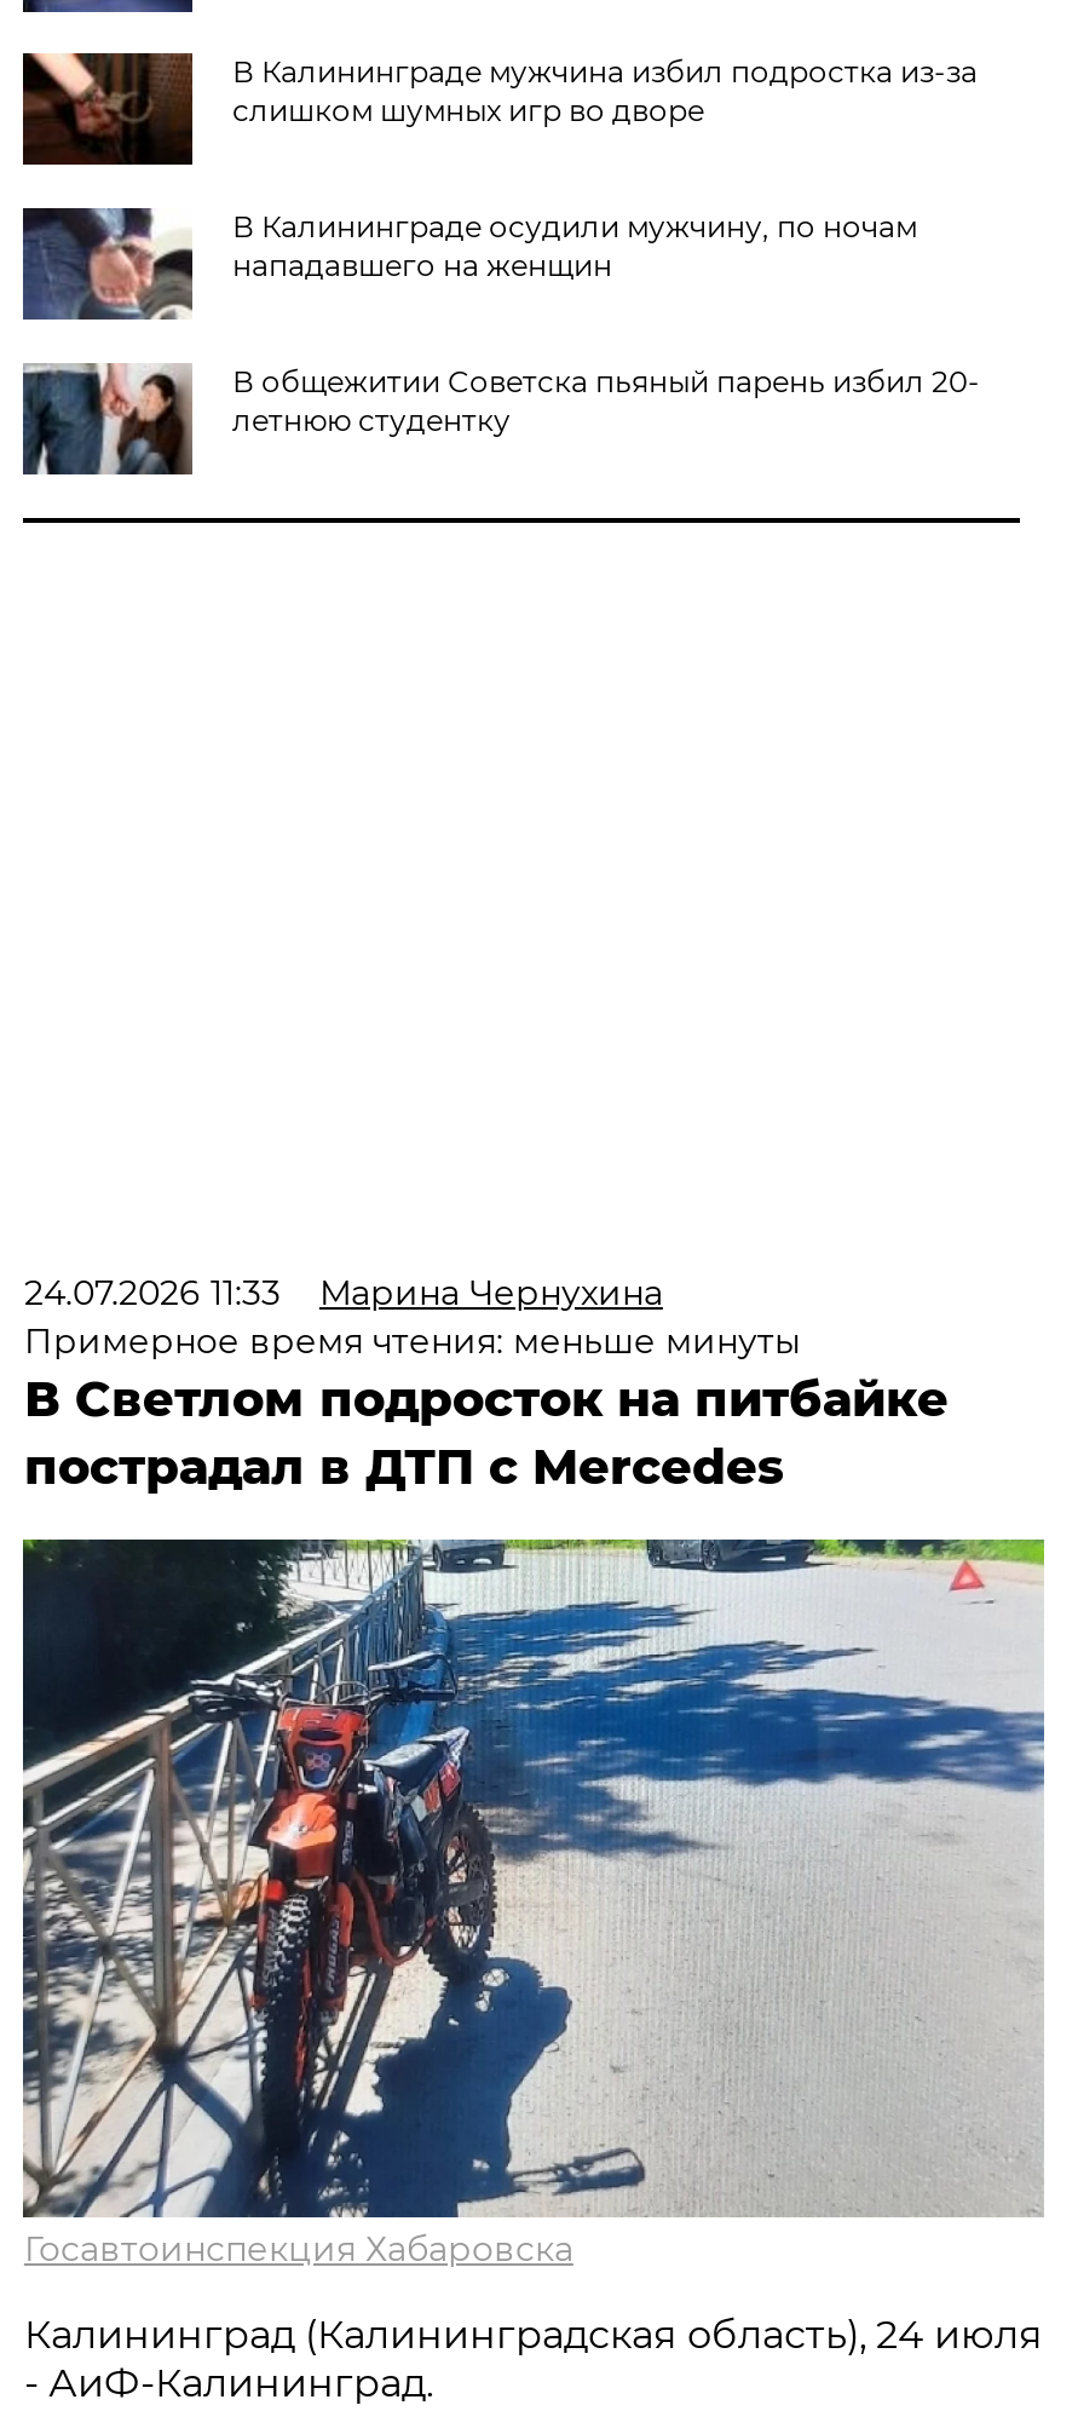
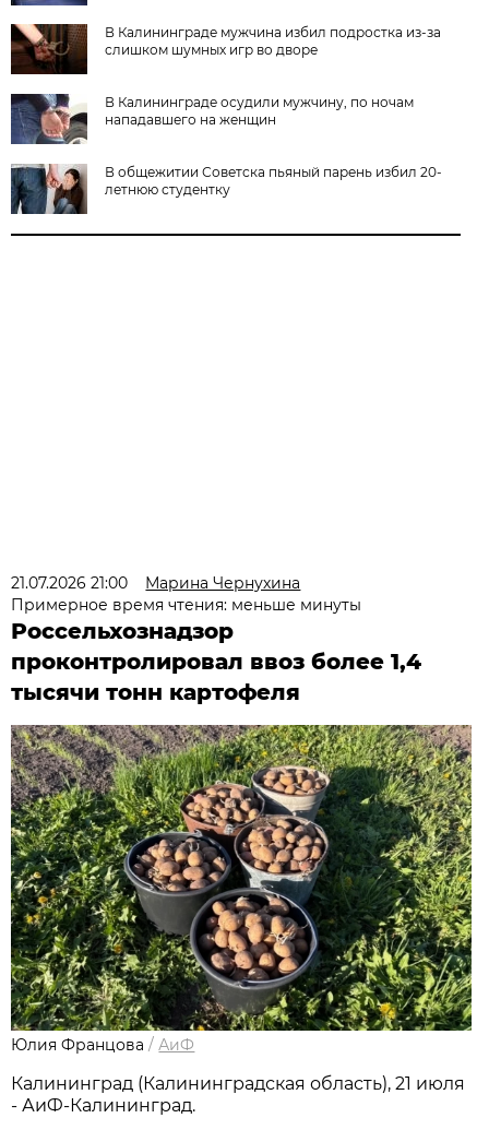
- 24.07.2026 11:33 Марина Чернухина
+ 21.07.2026 21:00 Марина Чернухина

- В Светлом подросток на питбайке
- пострадал в ДТП с Mercedes
+ Россельхознадзор
+ проконтролировал ввоз более 1,4
+ тысячи тонн картофеля

- [image]
- Госавтоинспекция Хабаровска
+ [image]
+ Юлия Францова / АиФ

- Калининград (Калининградская область), 24 июля
+ Калининград (Калининградская область), 21 июля
